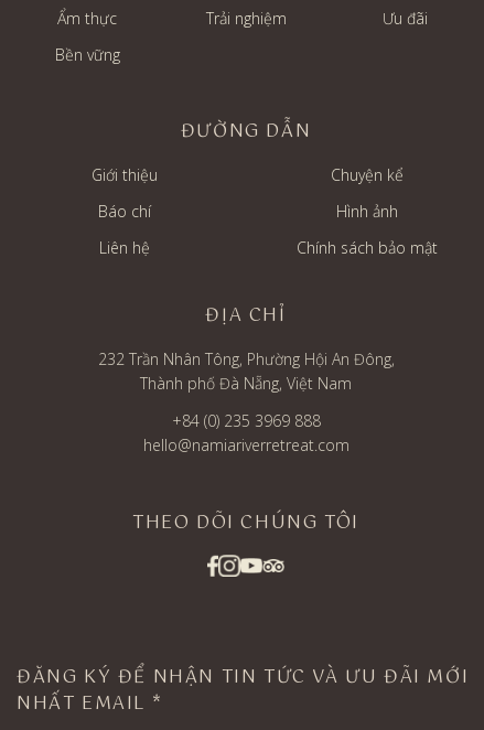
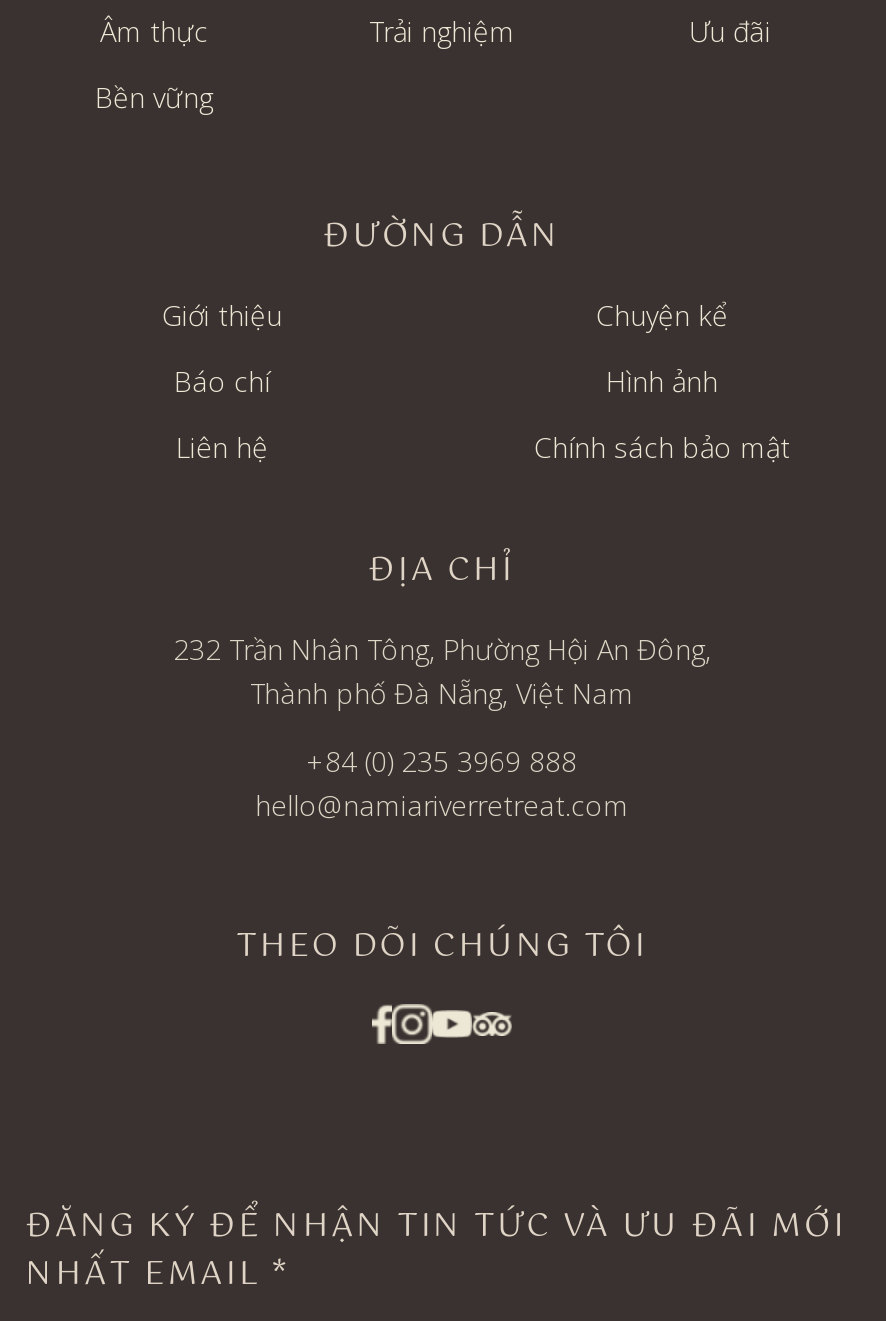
- Ẩm thực
+ Âm thực
